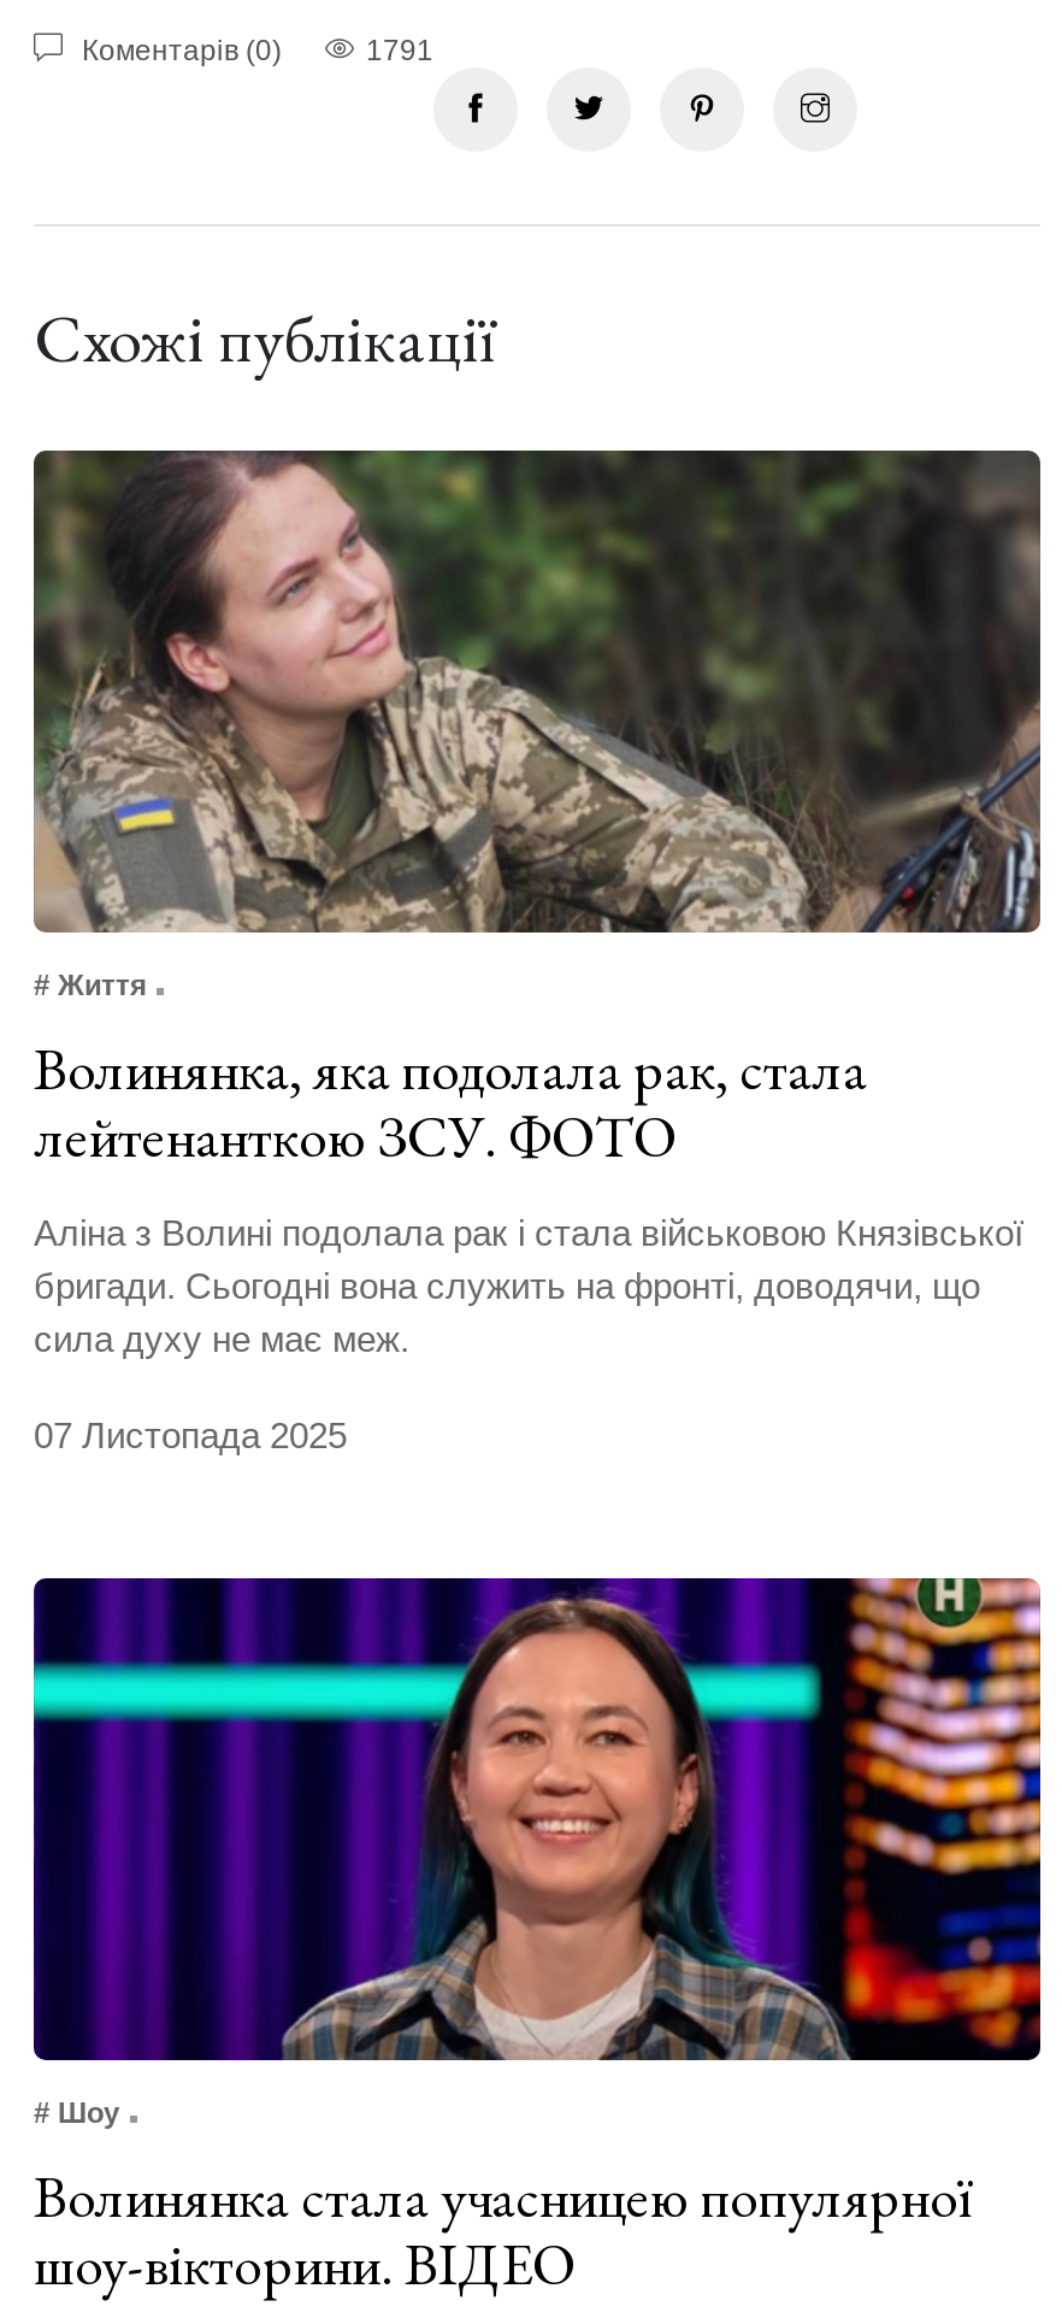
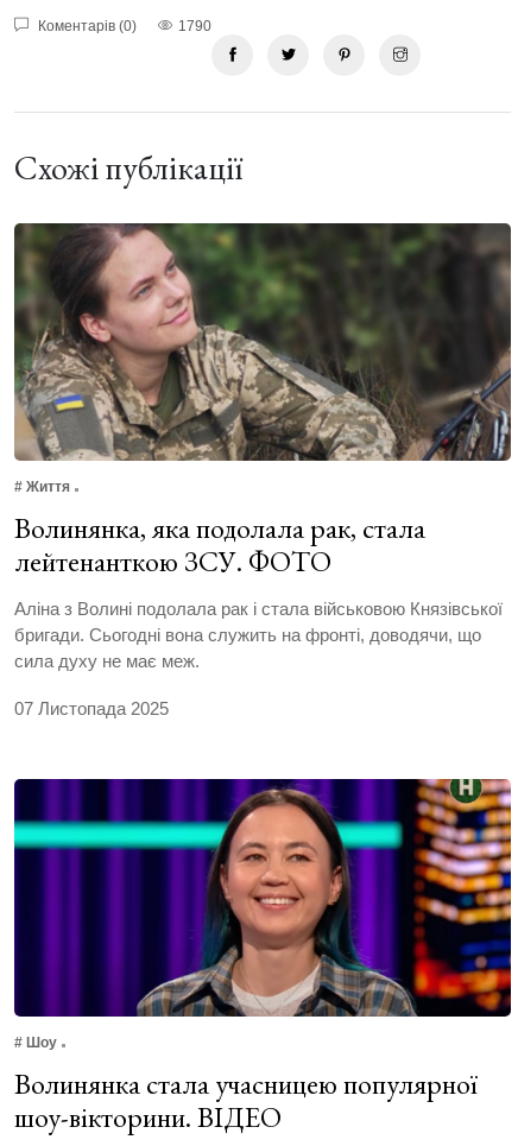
- 1791
+ 1790
